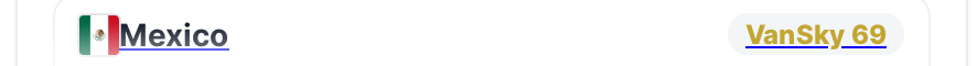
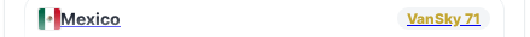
- VanSky 69
+ VanSky 71
